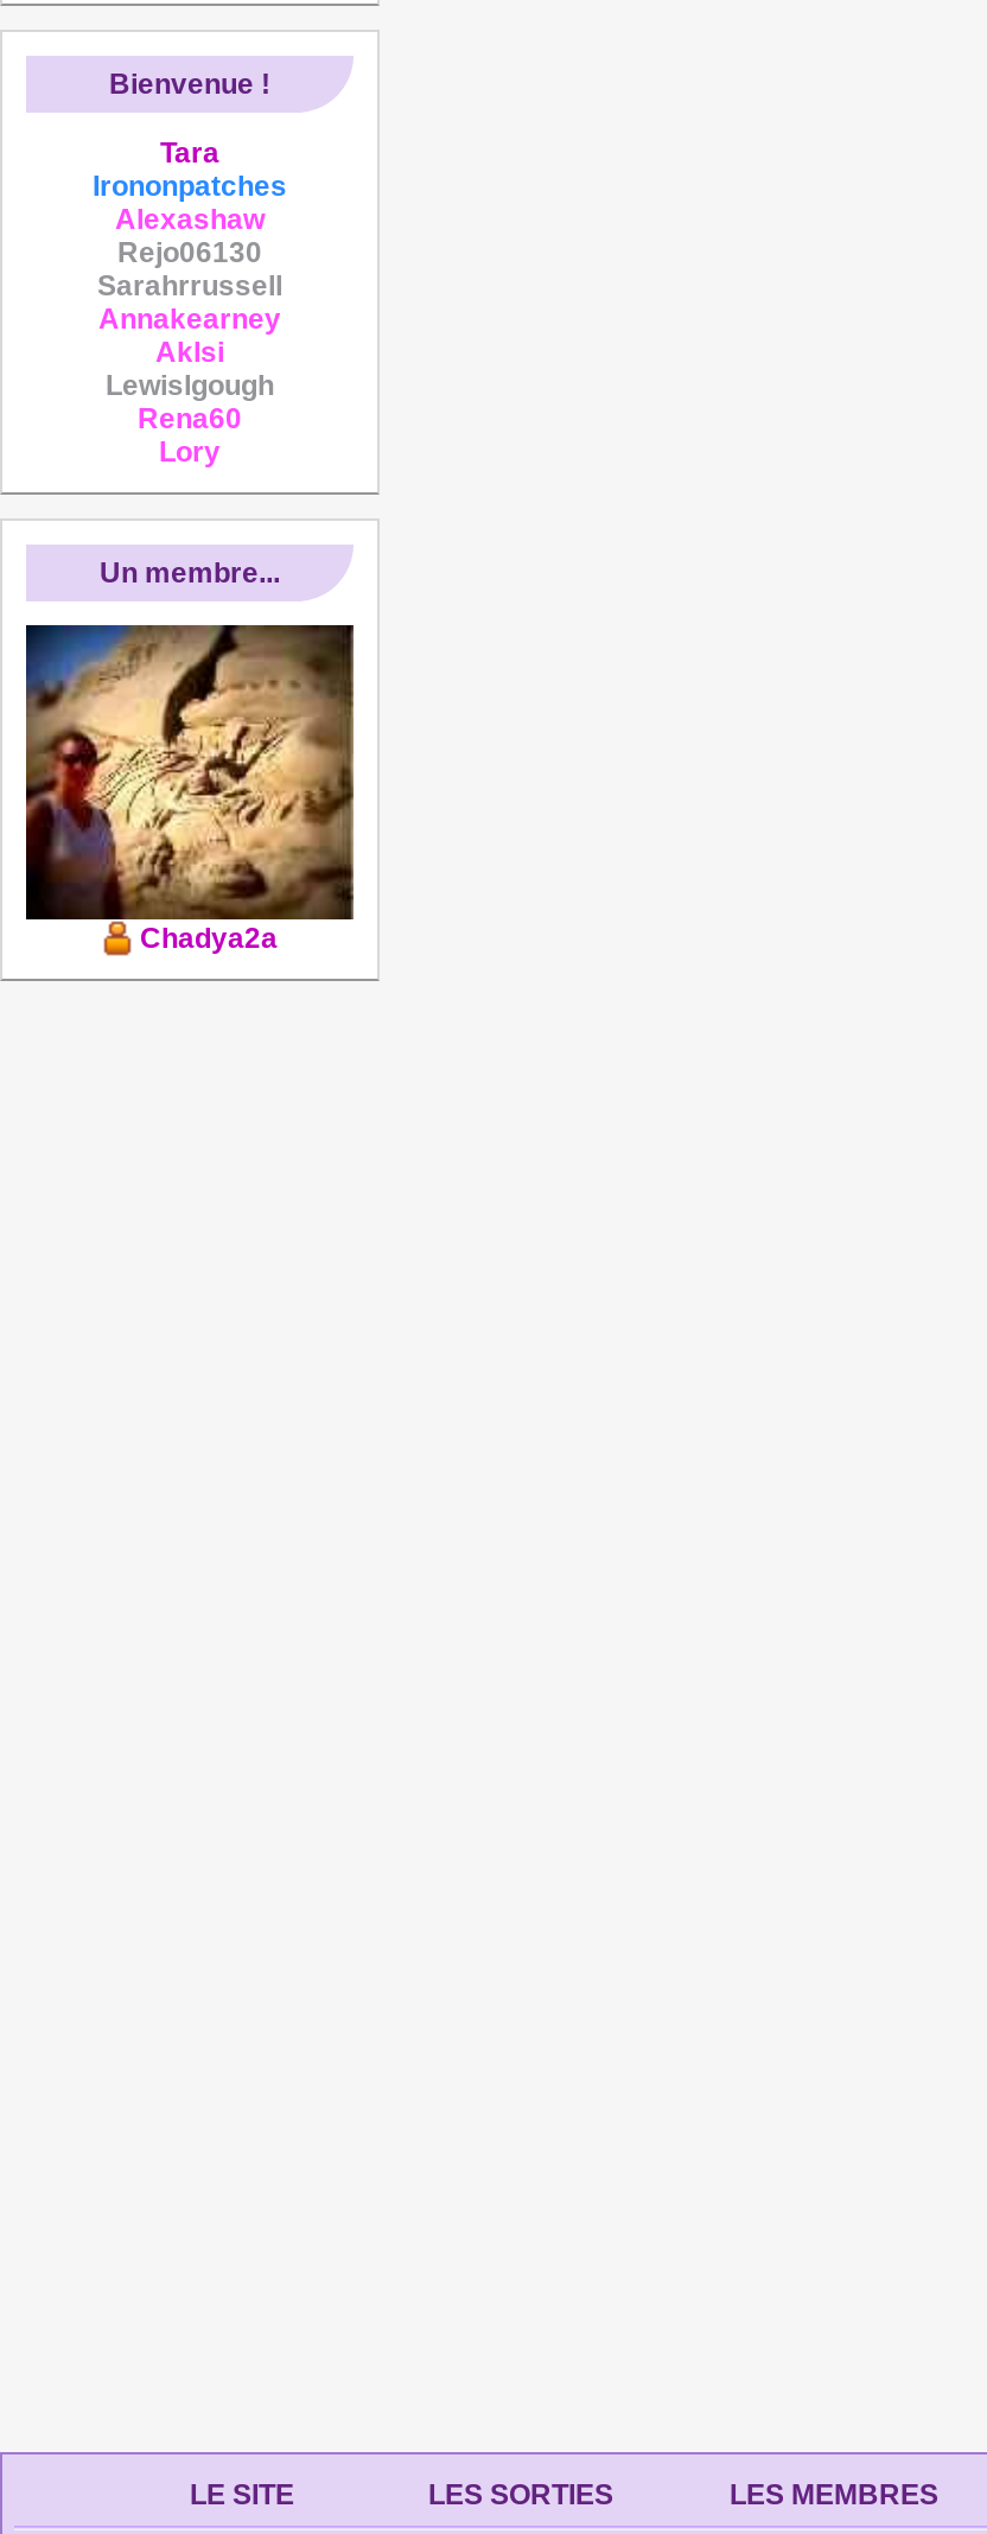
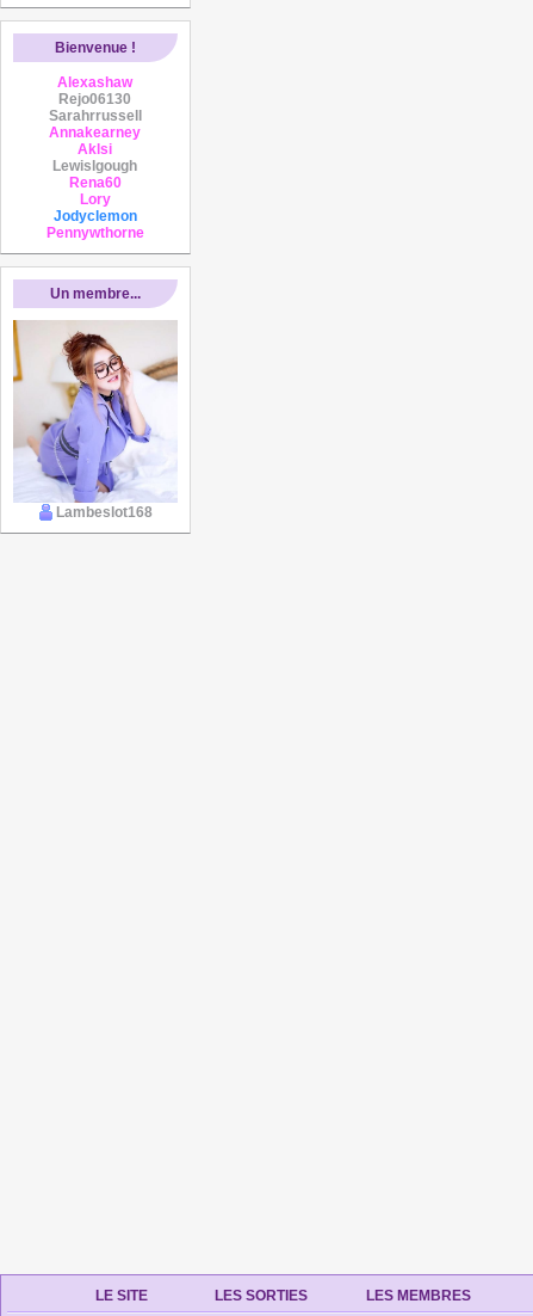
- Tara
- Irononpatches

moved up: Alexashaw | Rejo06130 | Sarahrrussell | Annakearney | Aklsi | Lewislgough | Rena60 | Lory

+ Jodyclemon
+ Pennywthorne

- [image]
- Chadya2a
+ [image]
+ Lambeslot168
